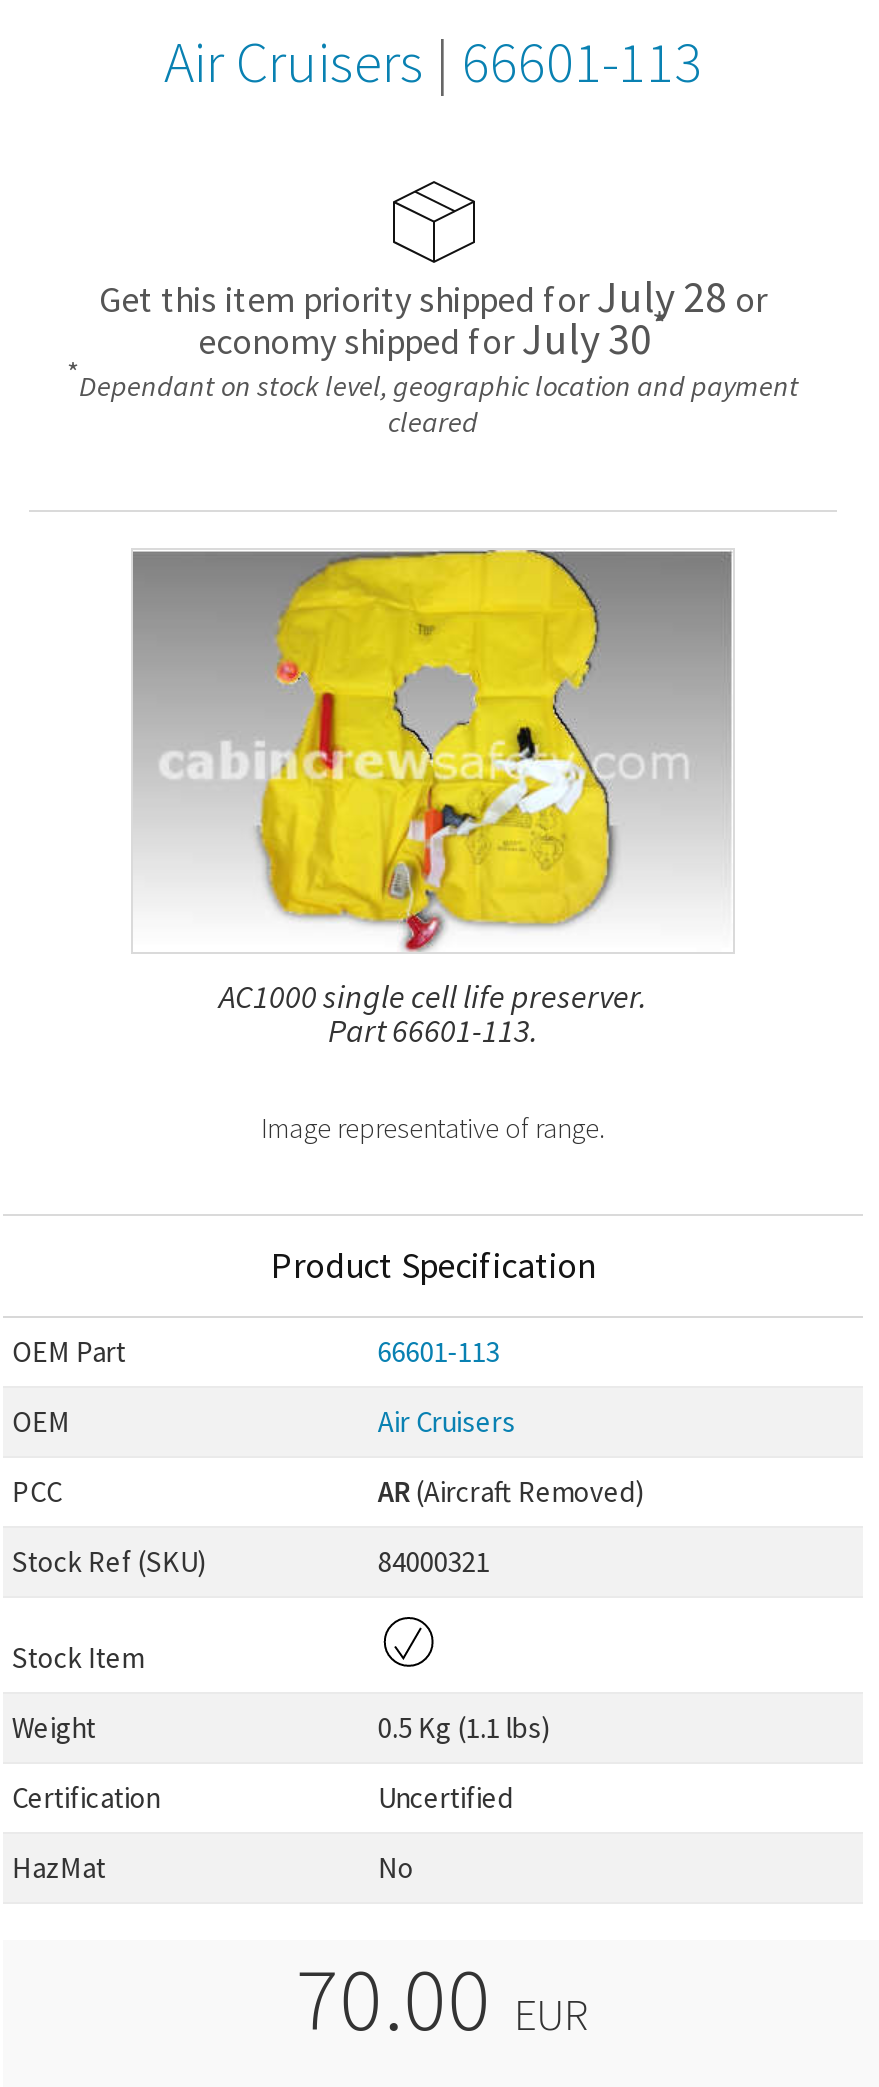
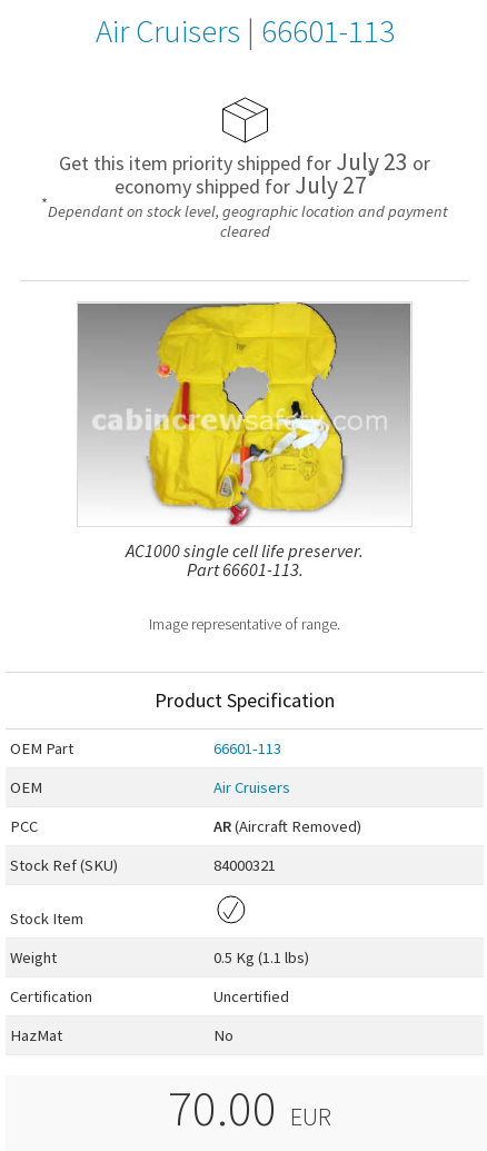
- Get this item priority shipped forJuly 28 or
+ Get this item priority shipped forJuly 23 or

- economy shipped forJuly 30*
+ economy shipped forJuly 27*
